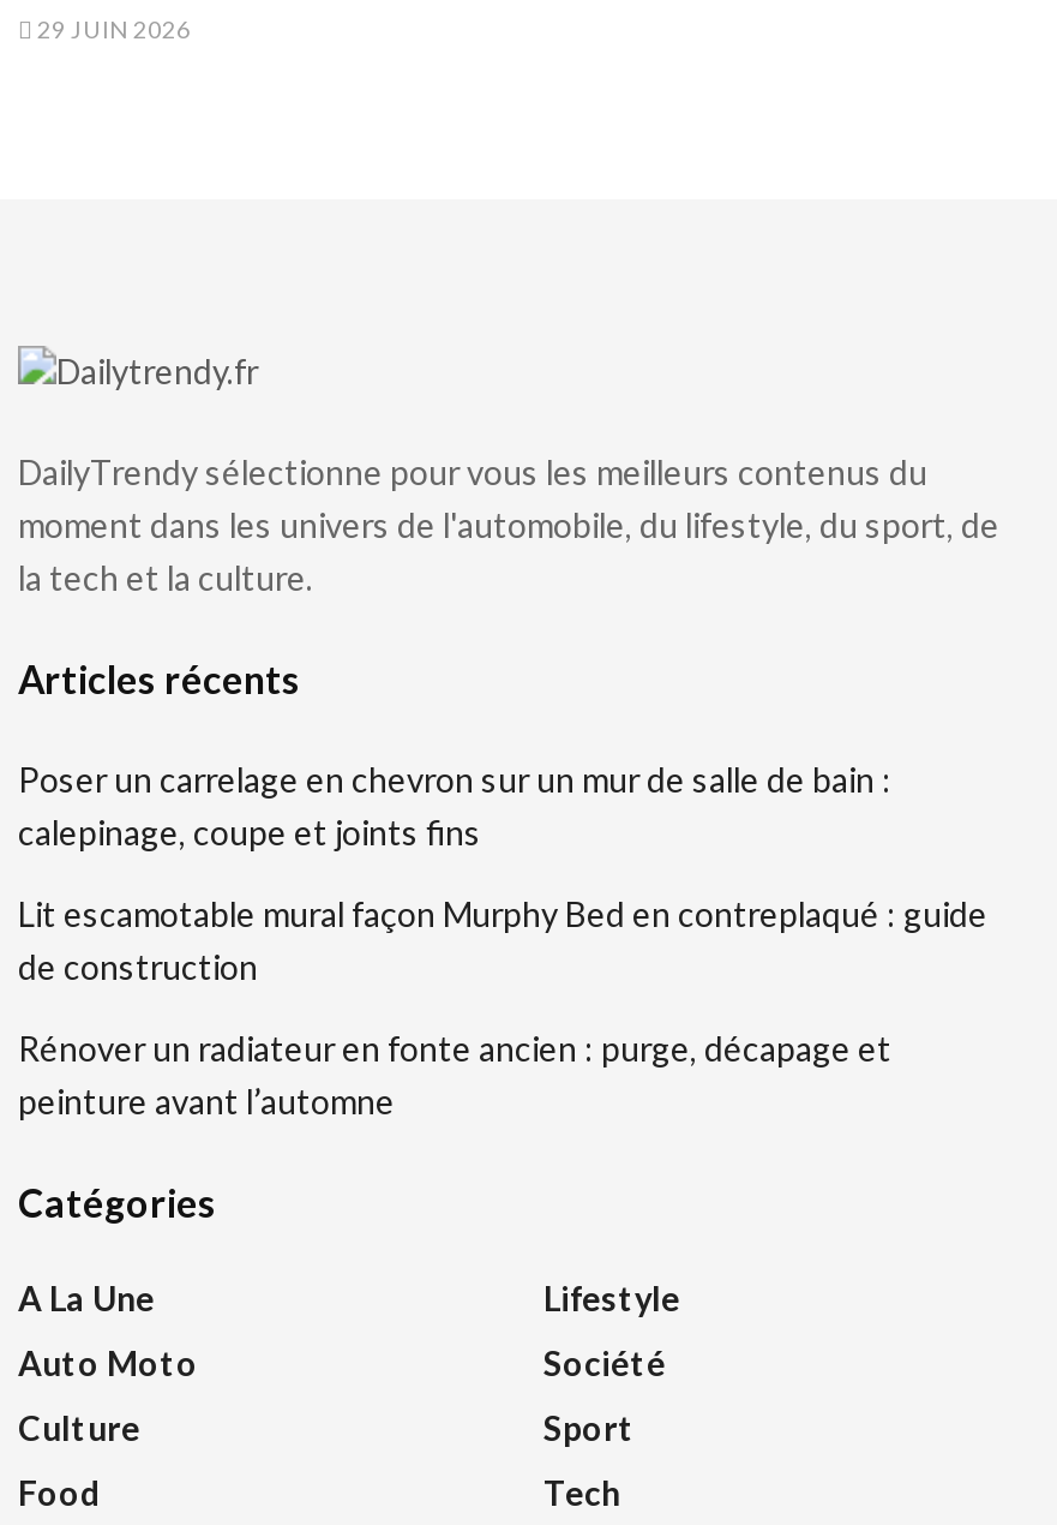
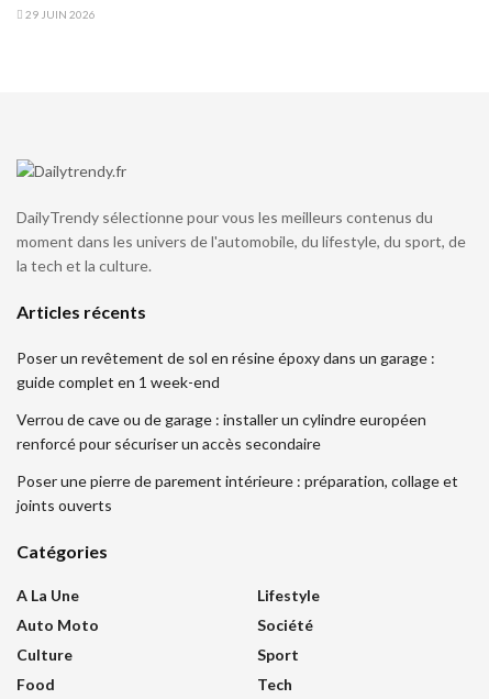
- Poser un carrelage en chevron sur un mur de salle de bain :
- calepinage, coupe et joints fins
+ Poser un revêtement de sol en résine époxy dans un garage :
+ guide complet en 1 week-end

- Lit escamotable mural façon Murphy Bed en contreplaqué : guide
- de construction
+ Verrou de cave ou de garage : installer un cylindre européen
+ renforcé pour sécuriser un accès secondaire

- Rénover un radiateur en fonte ancien : purge, décapage et
- peinture avant l’automne
+ Poser une pierre de parement intérieure : préparation, collage et
+ joints ouverts
